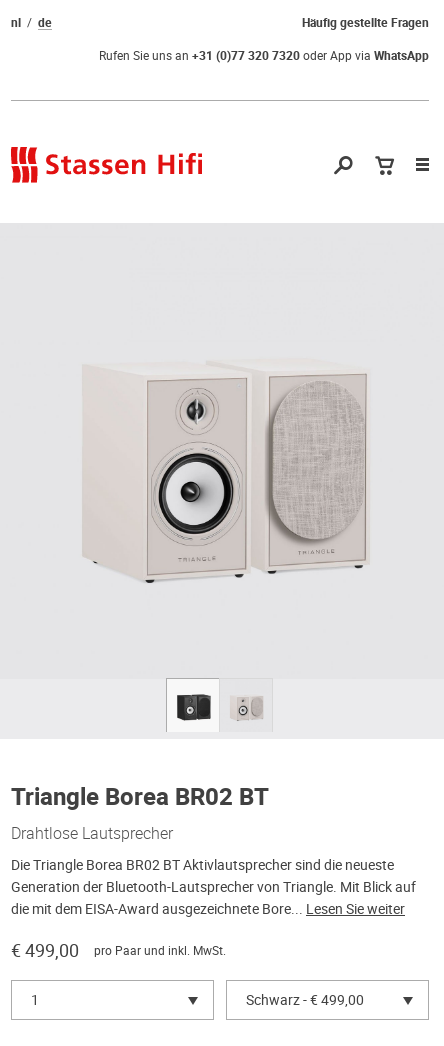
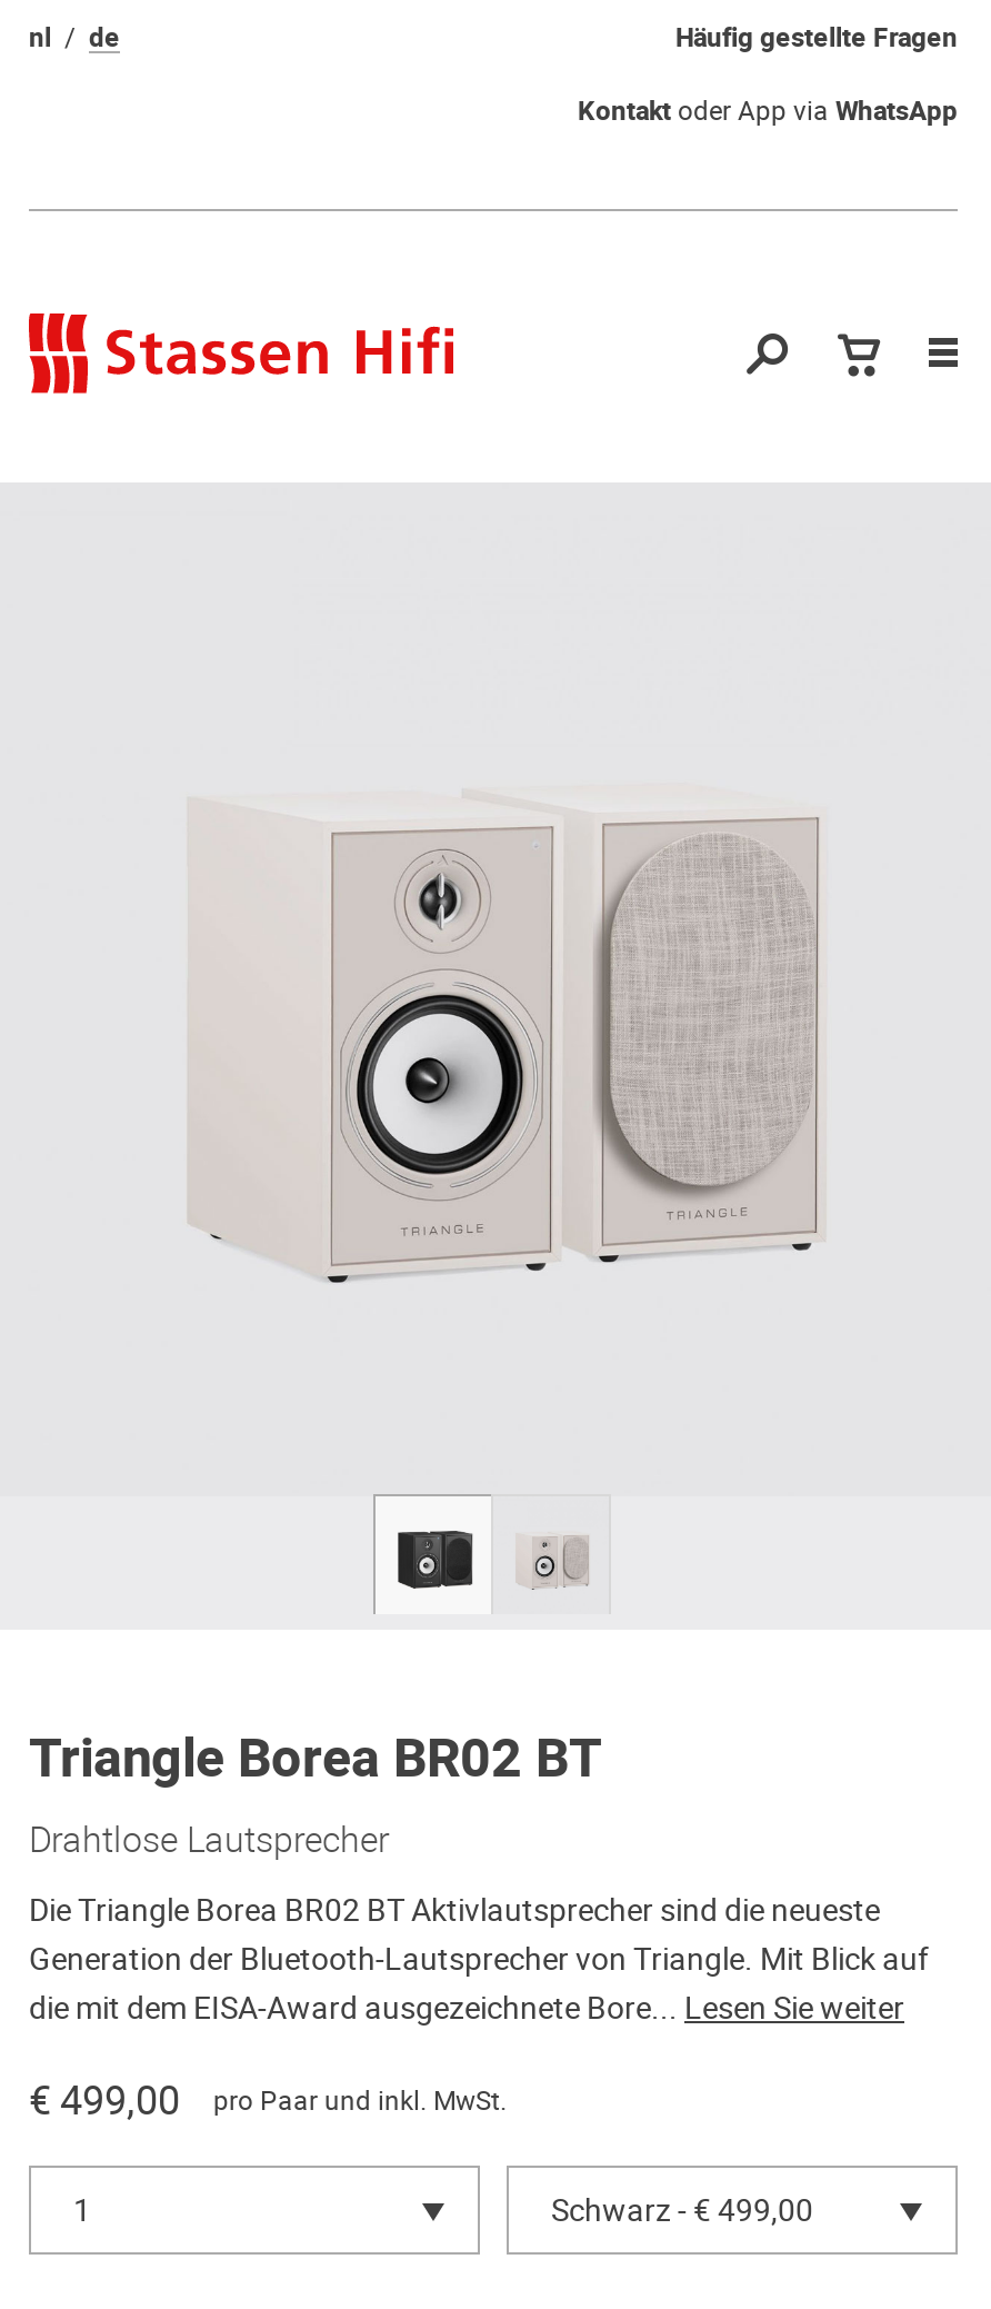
- Rufen Sie uns an +31 (0)77 320 7320oder App via WhatsApp
+ Kontakt oder App via WhatsApp
